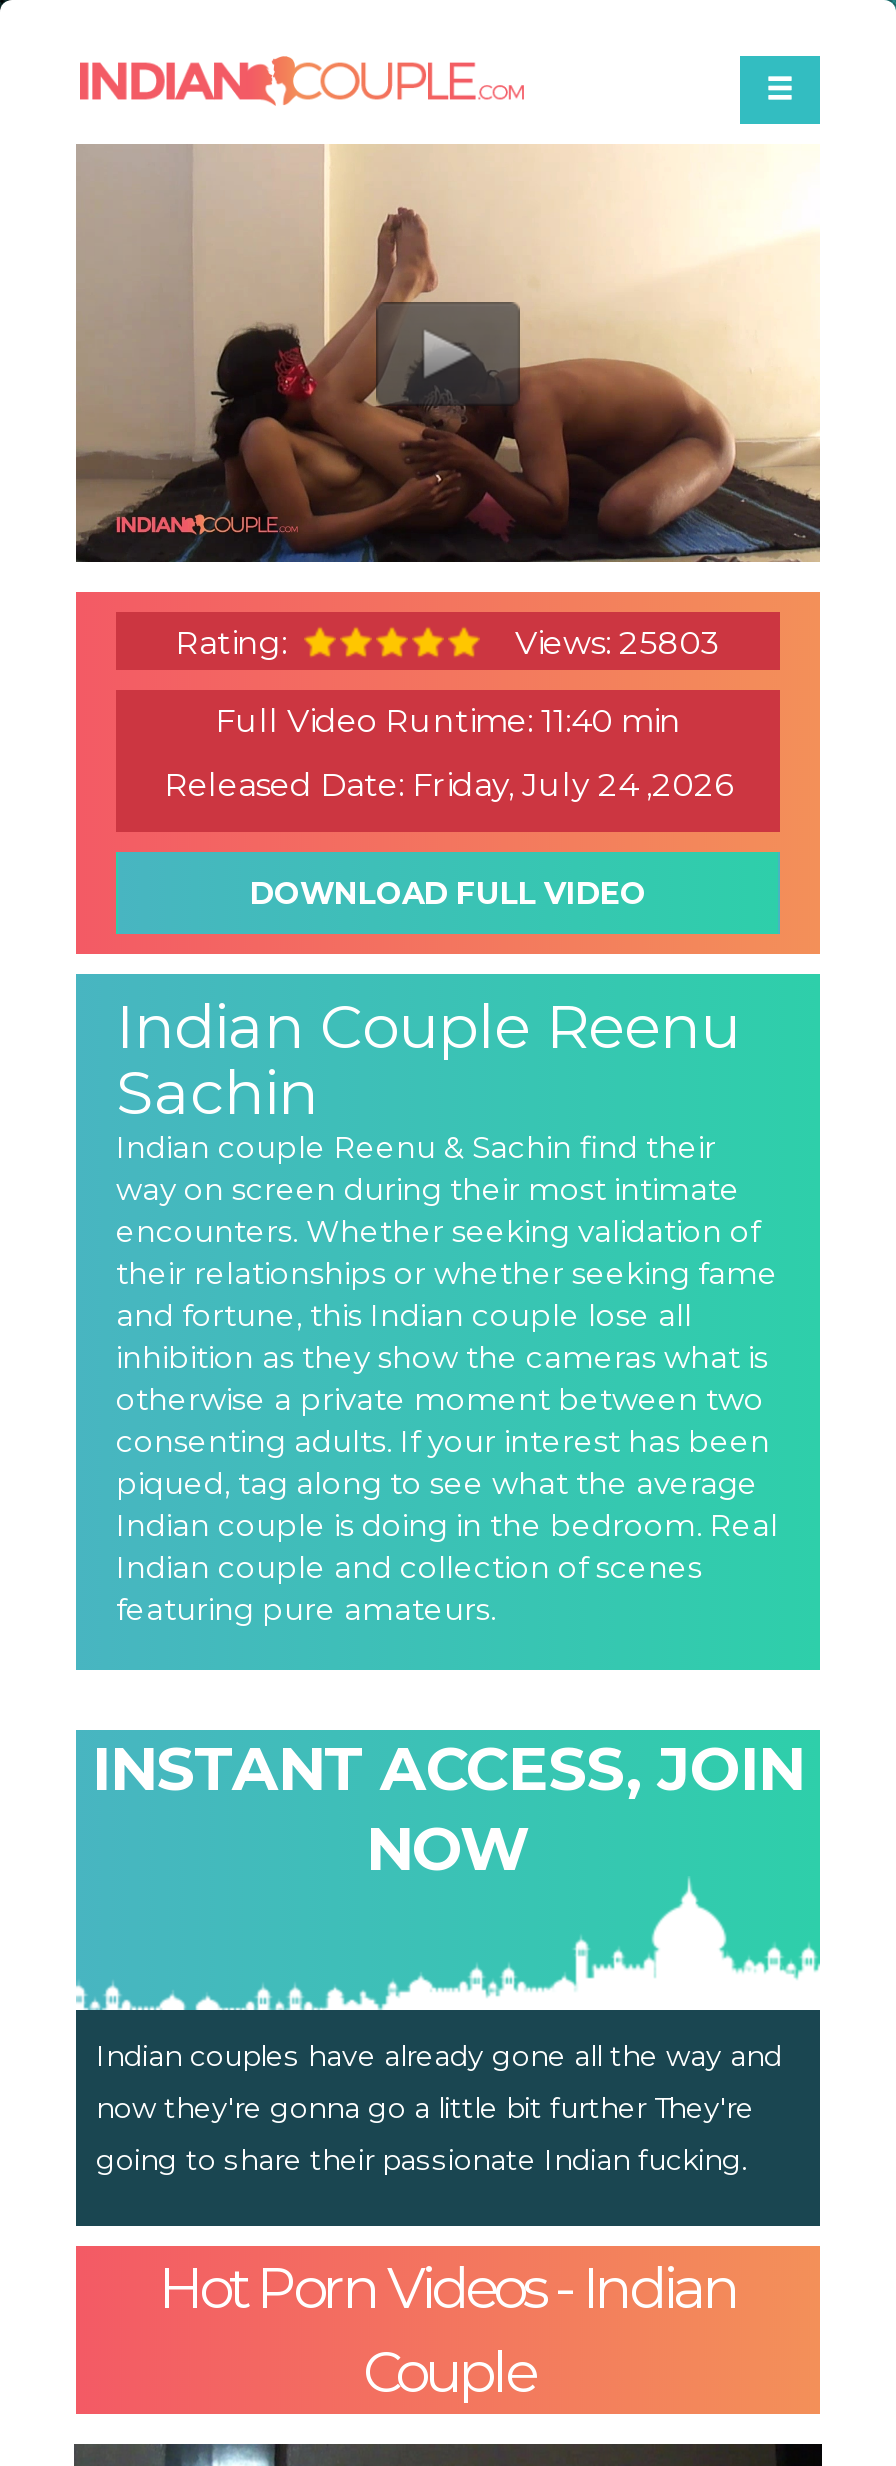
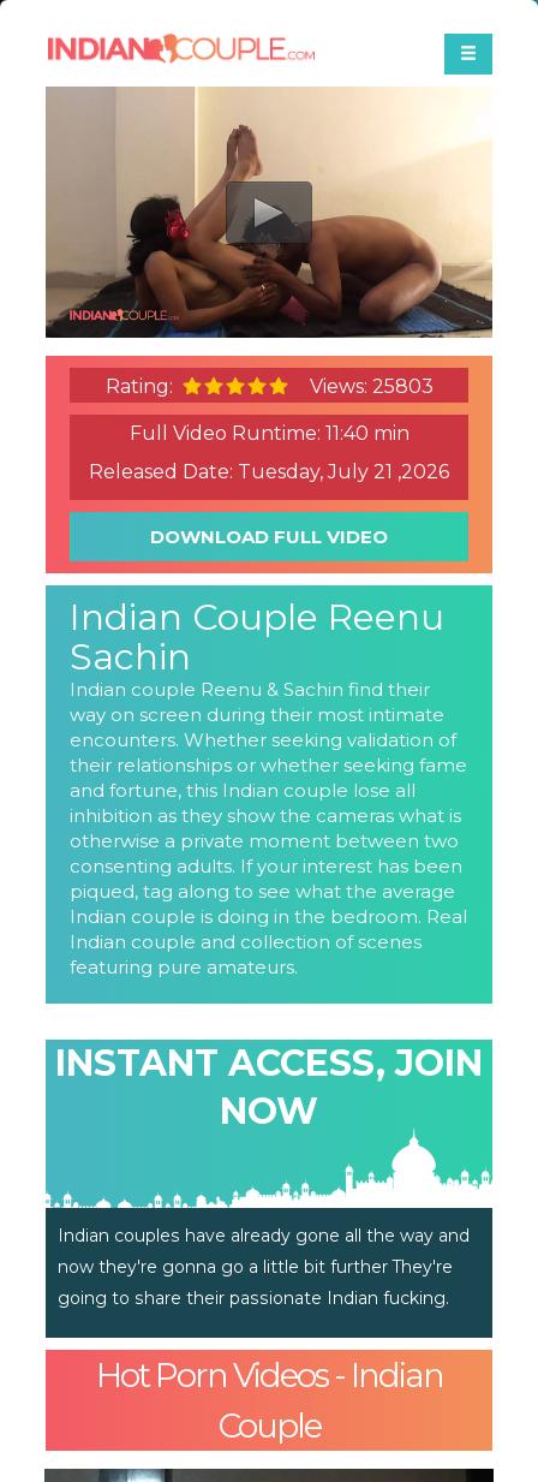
- Released Date: Friday, July 24 ,2026
+ Released Date: Tuesday, July 21 ,2026
